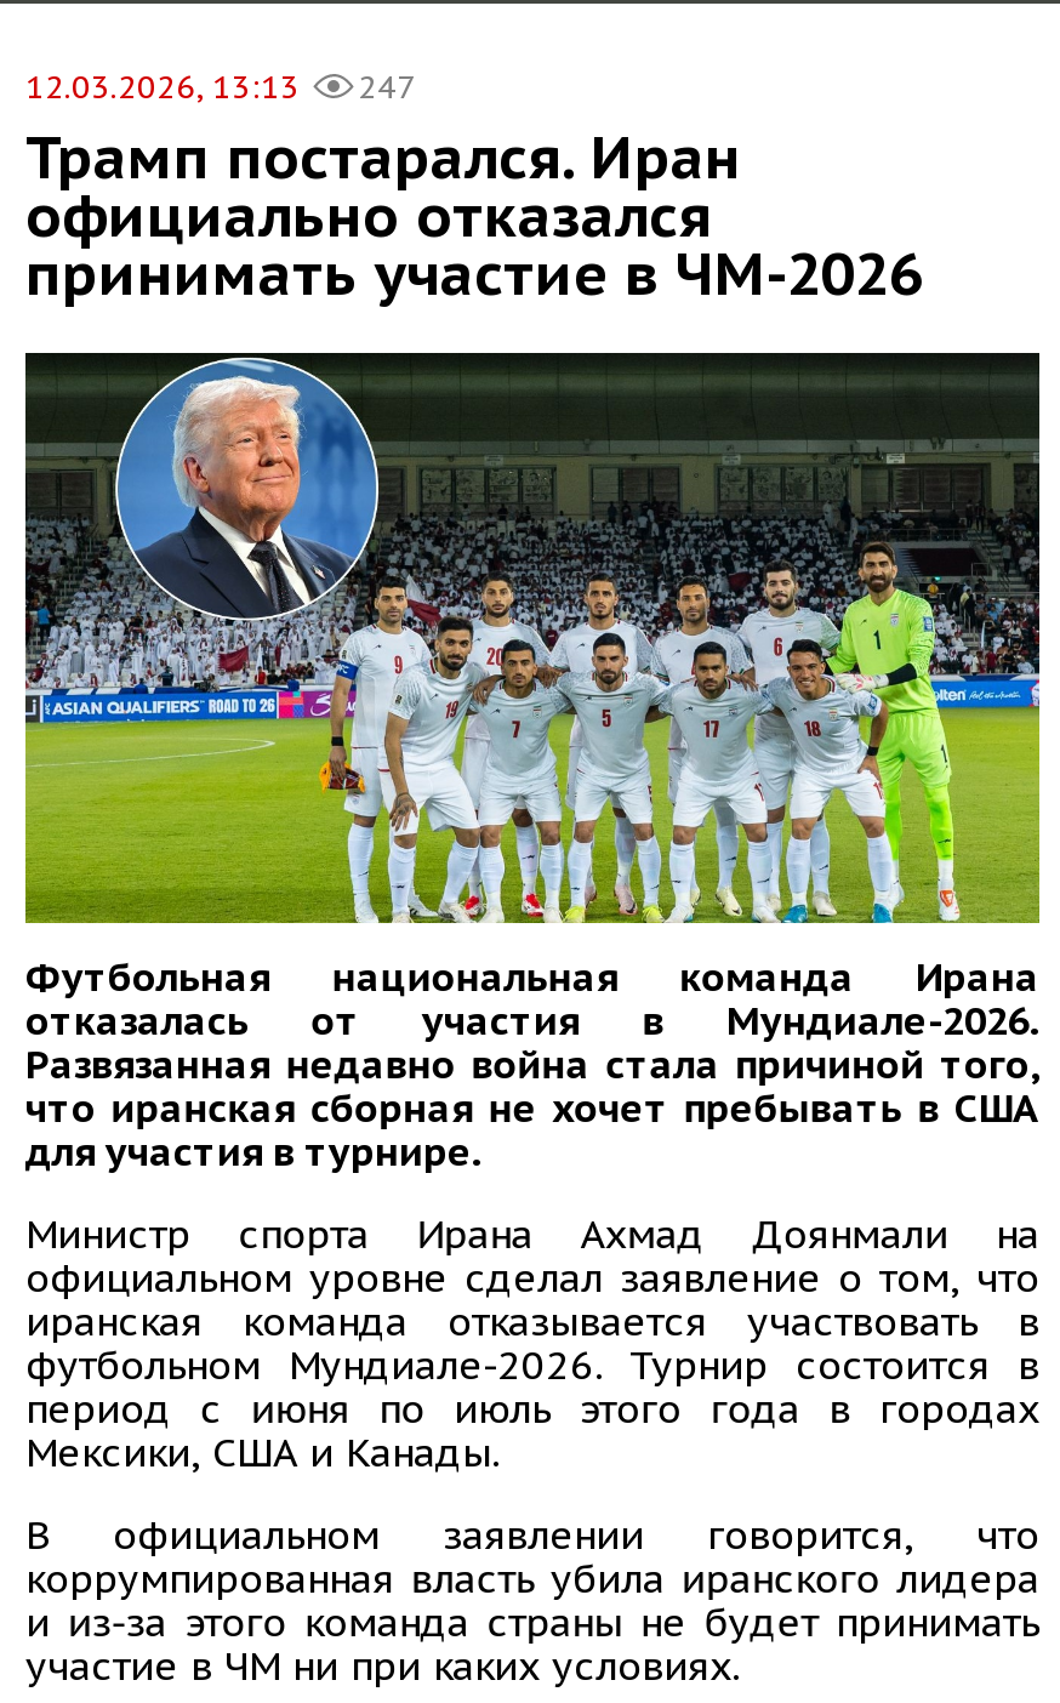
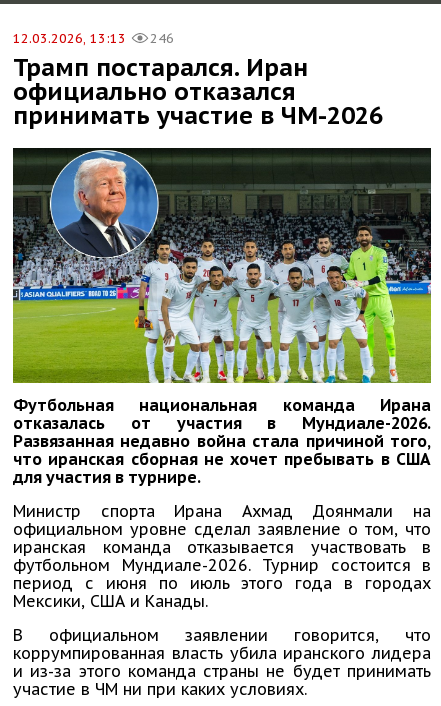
- 12.03.2026, 13:13 247
+ 12.03.2026, 13:13 246
